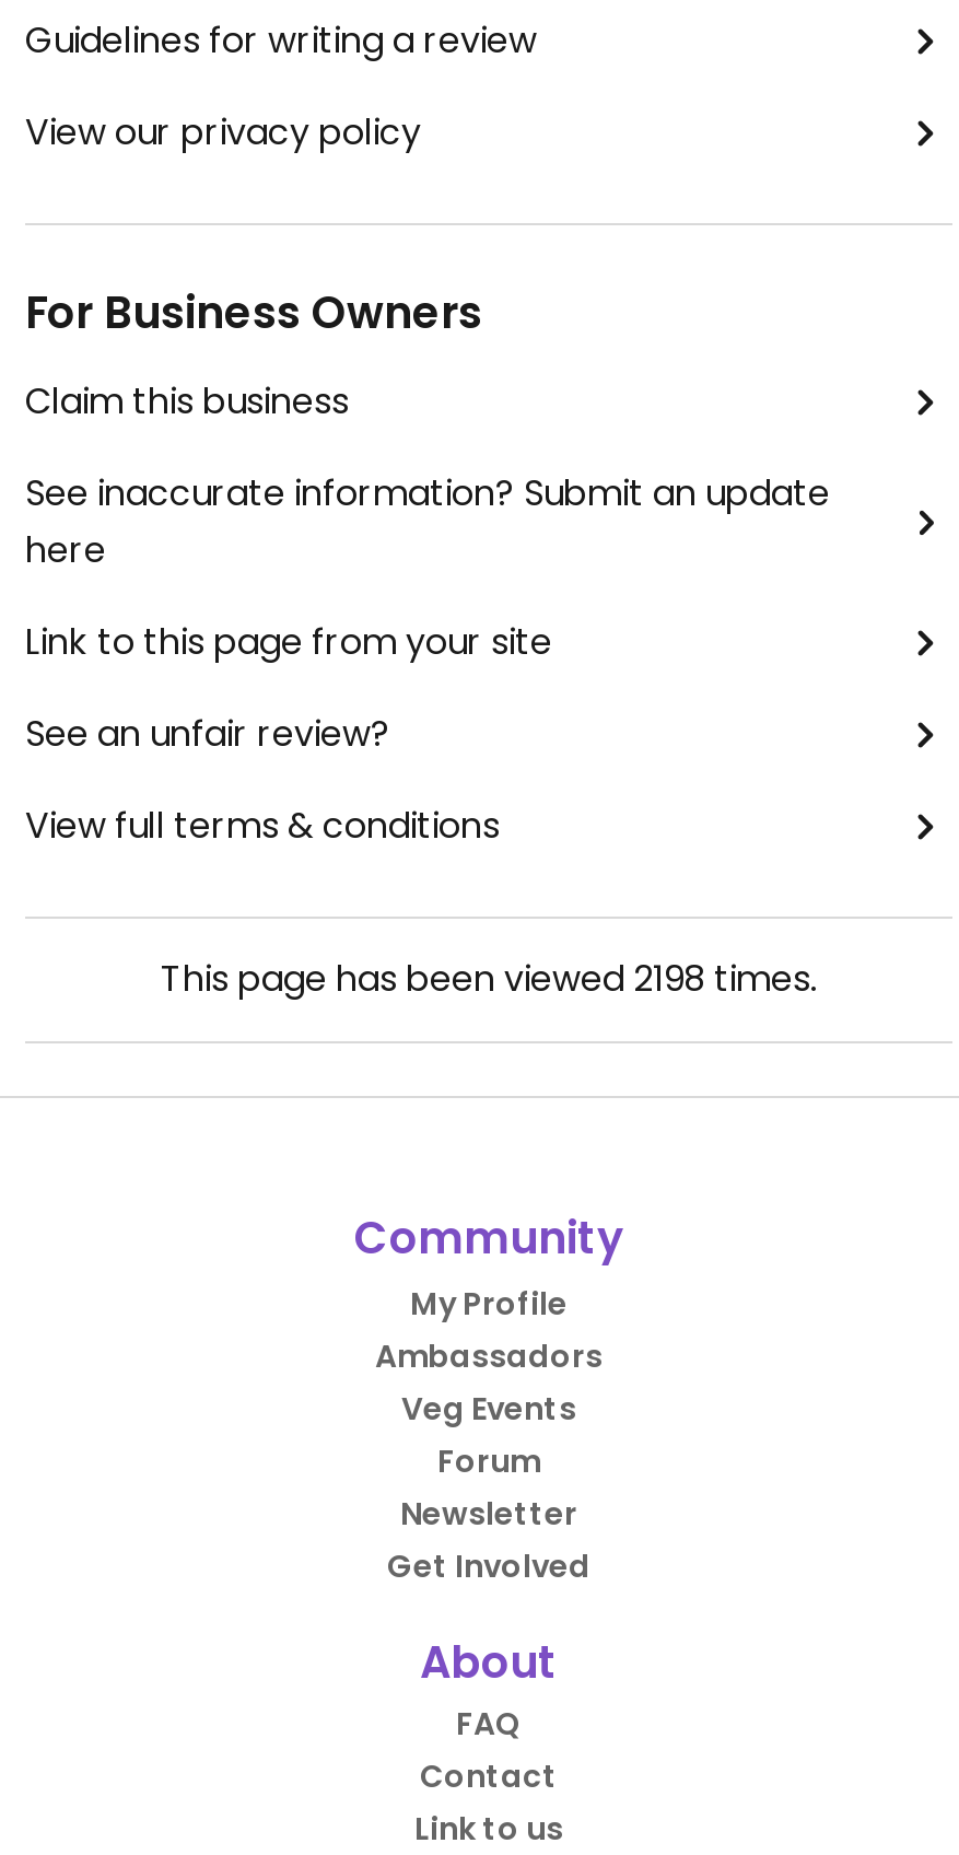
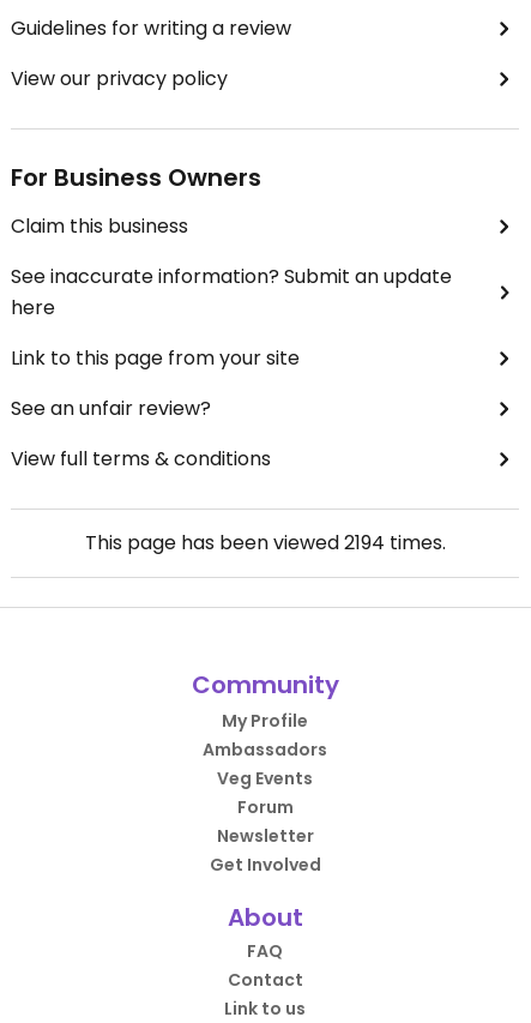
- This page has been viewed 2198 times.
+ This page has been viewed 2194 times.
